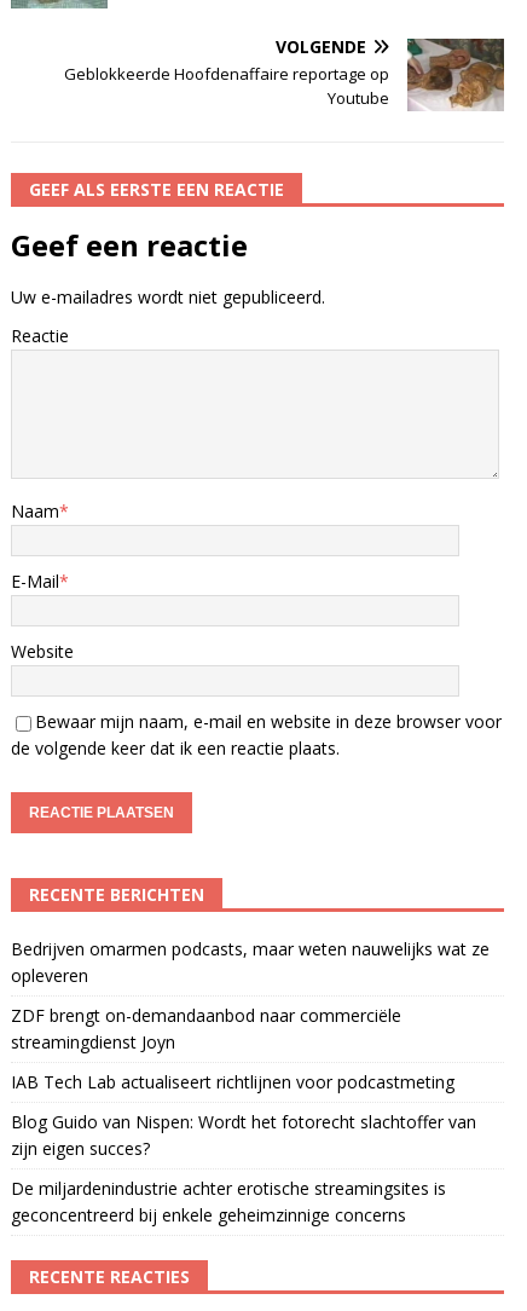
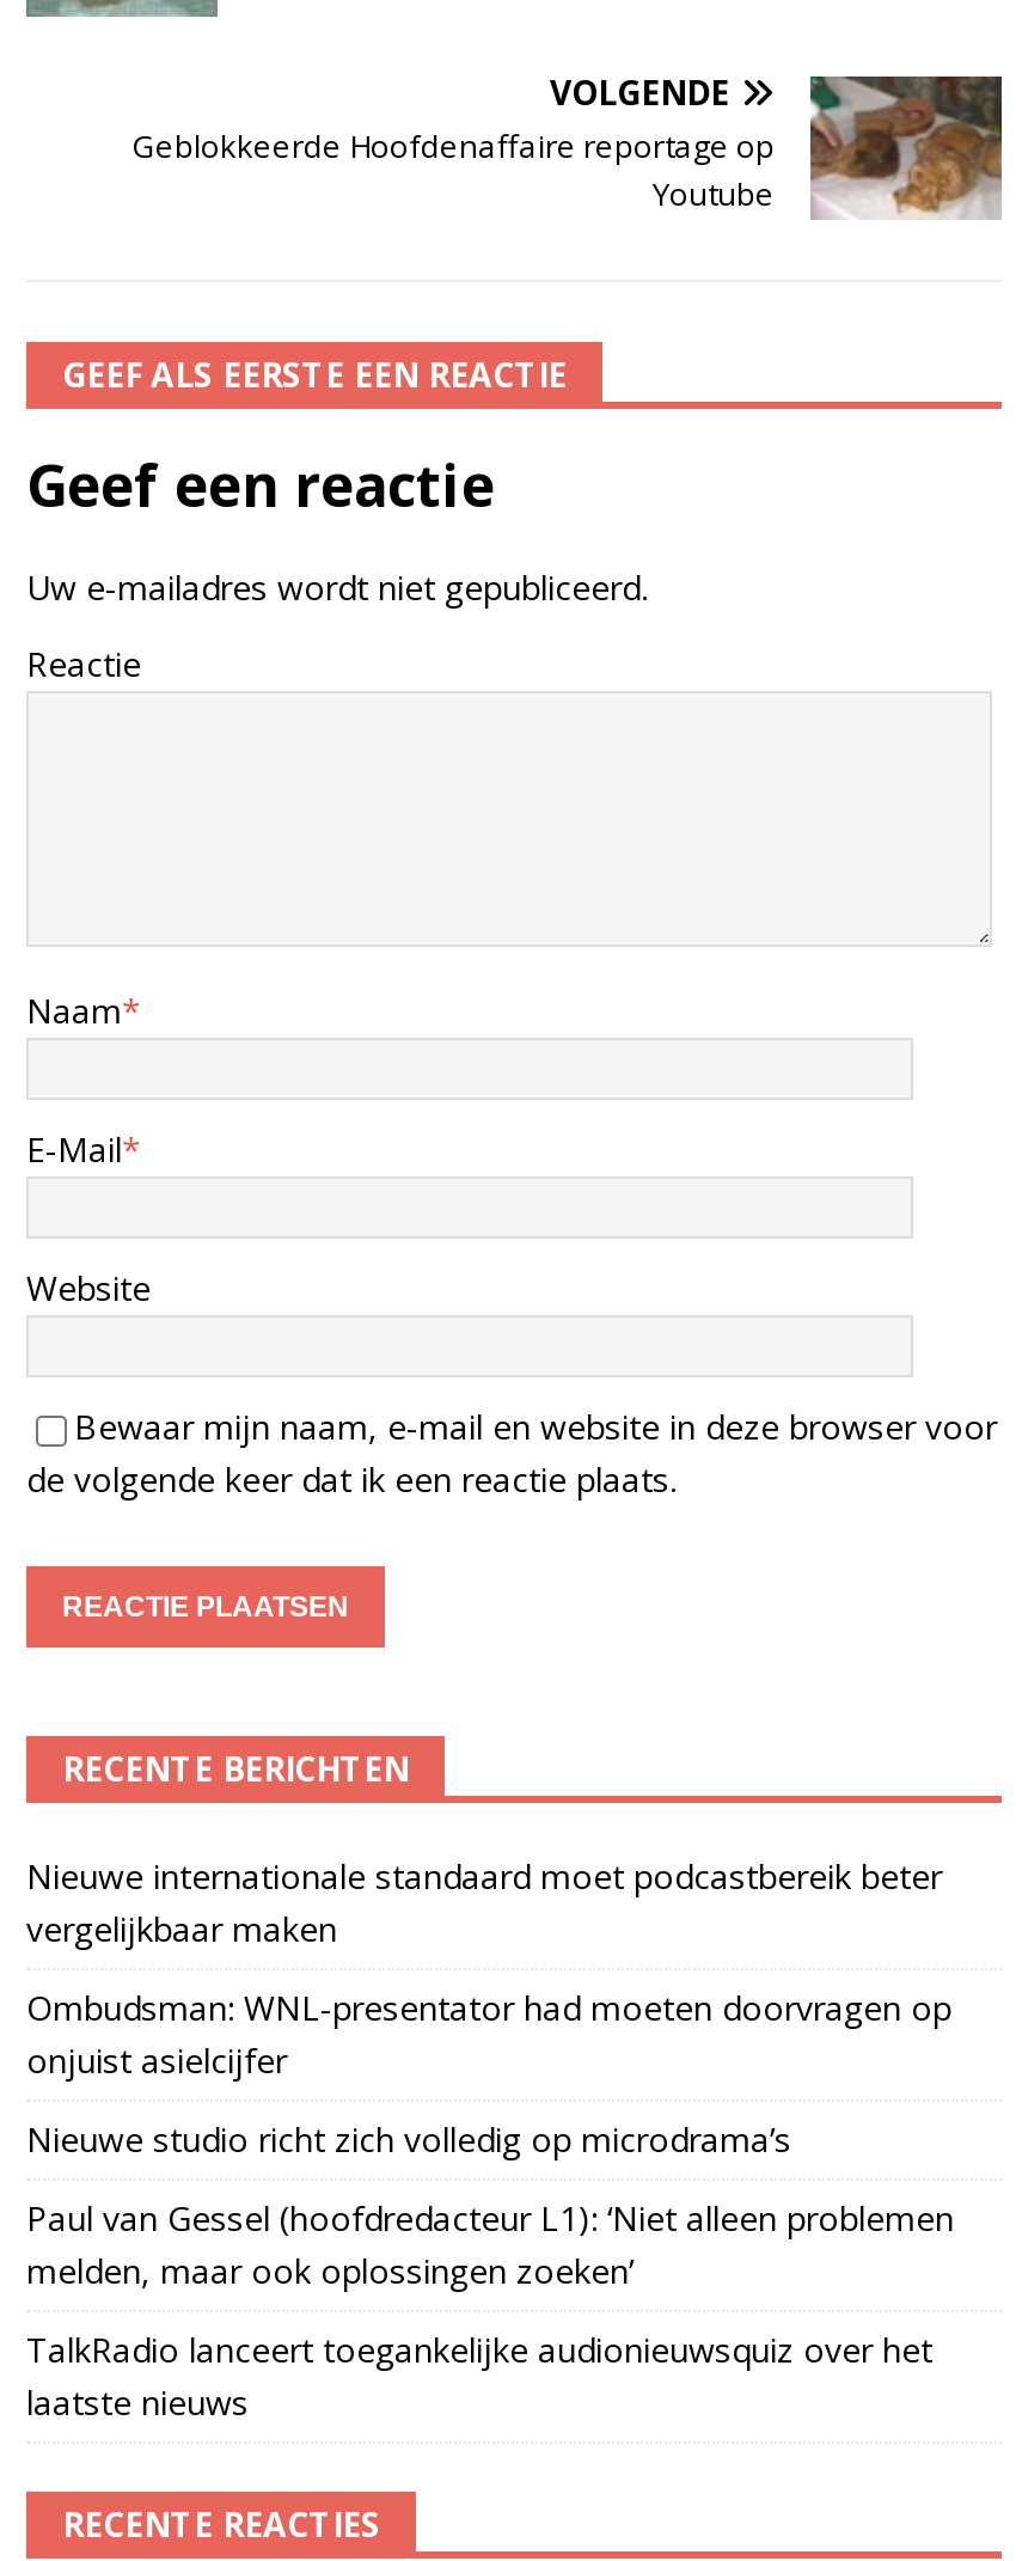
- Bedrijven omarmen podcasts, maar weten nauwelijks wat ze
- opleveren
+ Nieuwe internationale standaard moet podcastbereik beter
+ vergelijkbaar maken

- ZDF brengt on-demandaanbod naar commerciële
- streamingdienst Joyn
+ Ombudsman: WNL-presentator had moeten doorvragen op
+ onjuist asielcijfer

- IAB Tech Lab actualiseert richtlijnen voor podcastmeting
+ Nieuwe studio richt zich volledig op microdrama’s

- Blog Guido van Nispen: Wordt het fotorecht slachtoffer van
- zijn eigen succes?
+ Paul van Gessel (hoofdredacteur L1): ‘Niet alleen problemen
+ melden, maar ook oplossingen zoeken’

- De miljardenindustrie achter erotische streamingsites is
- geconcentreerd bij enkele geheimzinnige concerns
+ TalkRadio lanceert toegankelijke audionieuwsquiz over het
+ laatste nieuws
